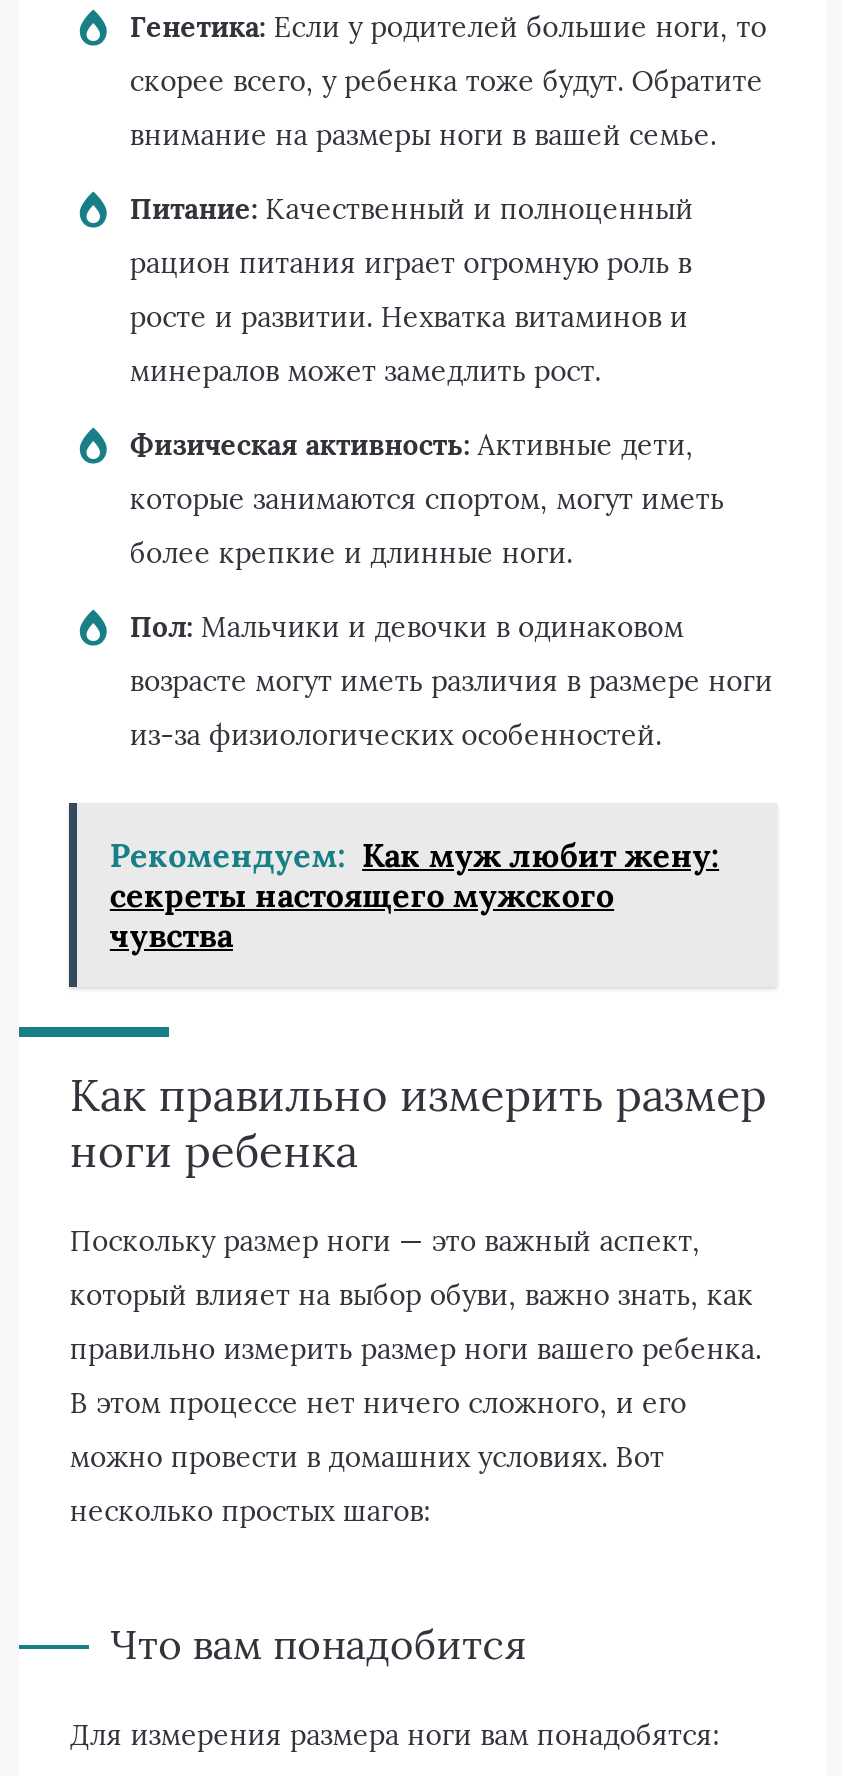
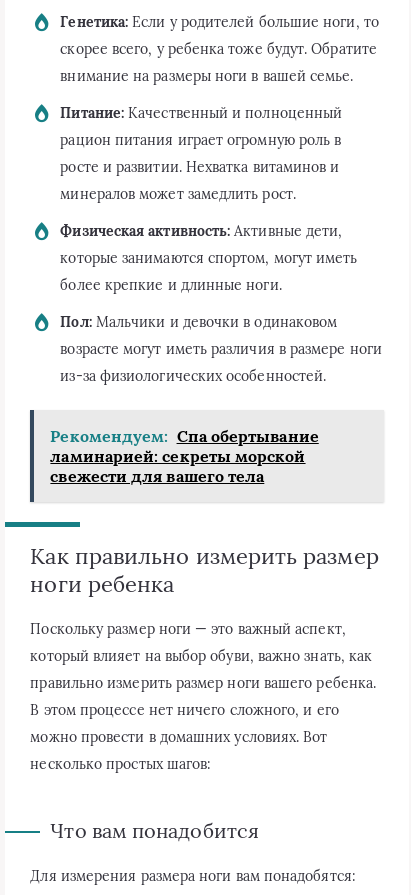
- Рекомендуем: Как муж любит жену:
- секреты настоящего мужского
- чувства
+ Рекомендуем: Спа обертывание
+ ламинарией: секреты морской
+ свежести для вашего тела
